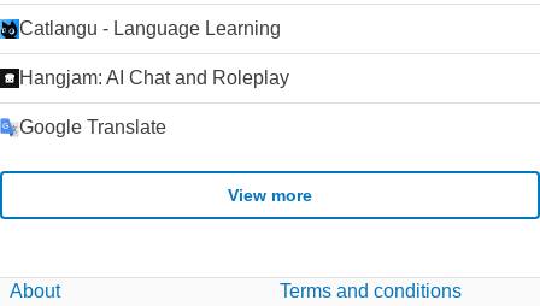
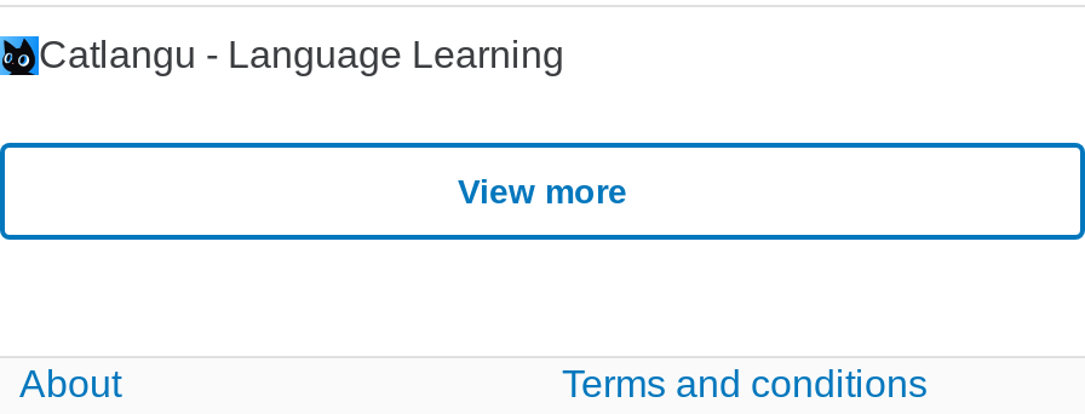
- Hangjam: AI Chat and Roleplay
- Google Translate
